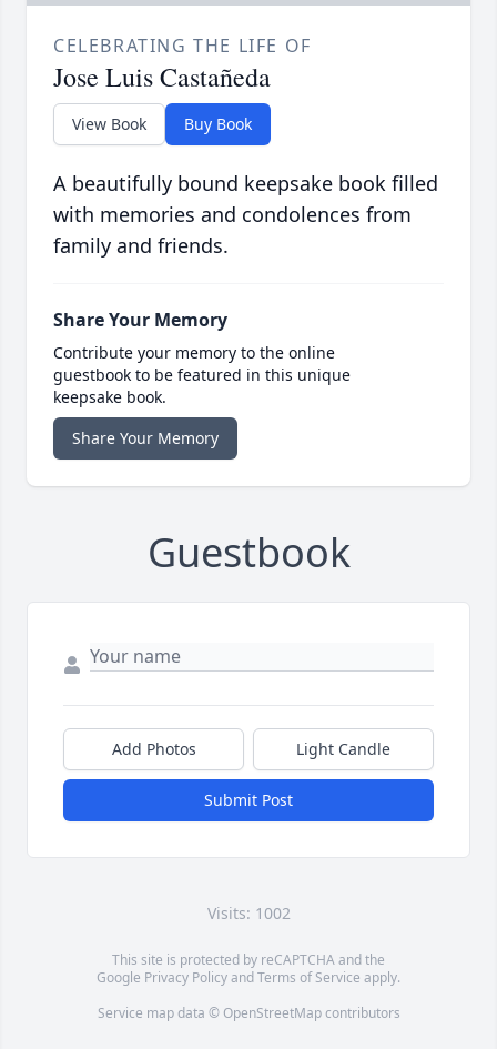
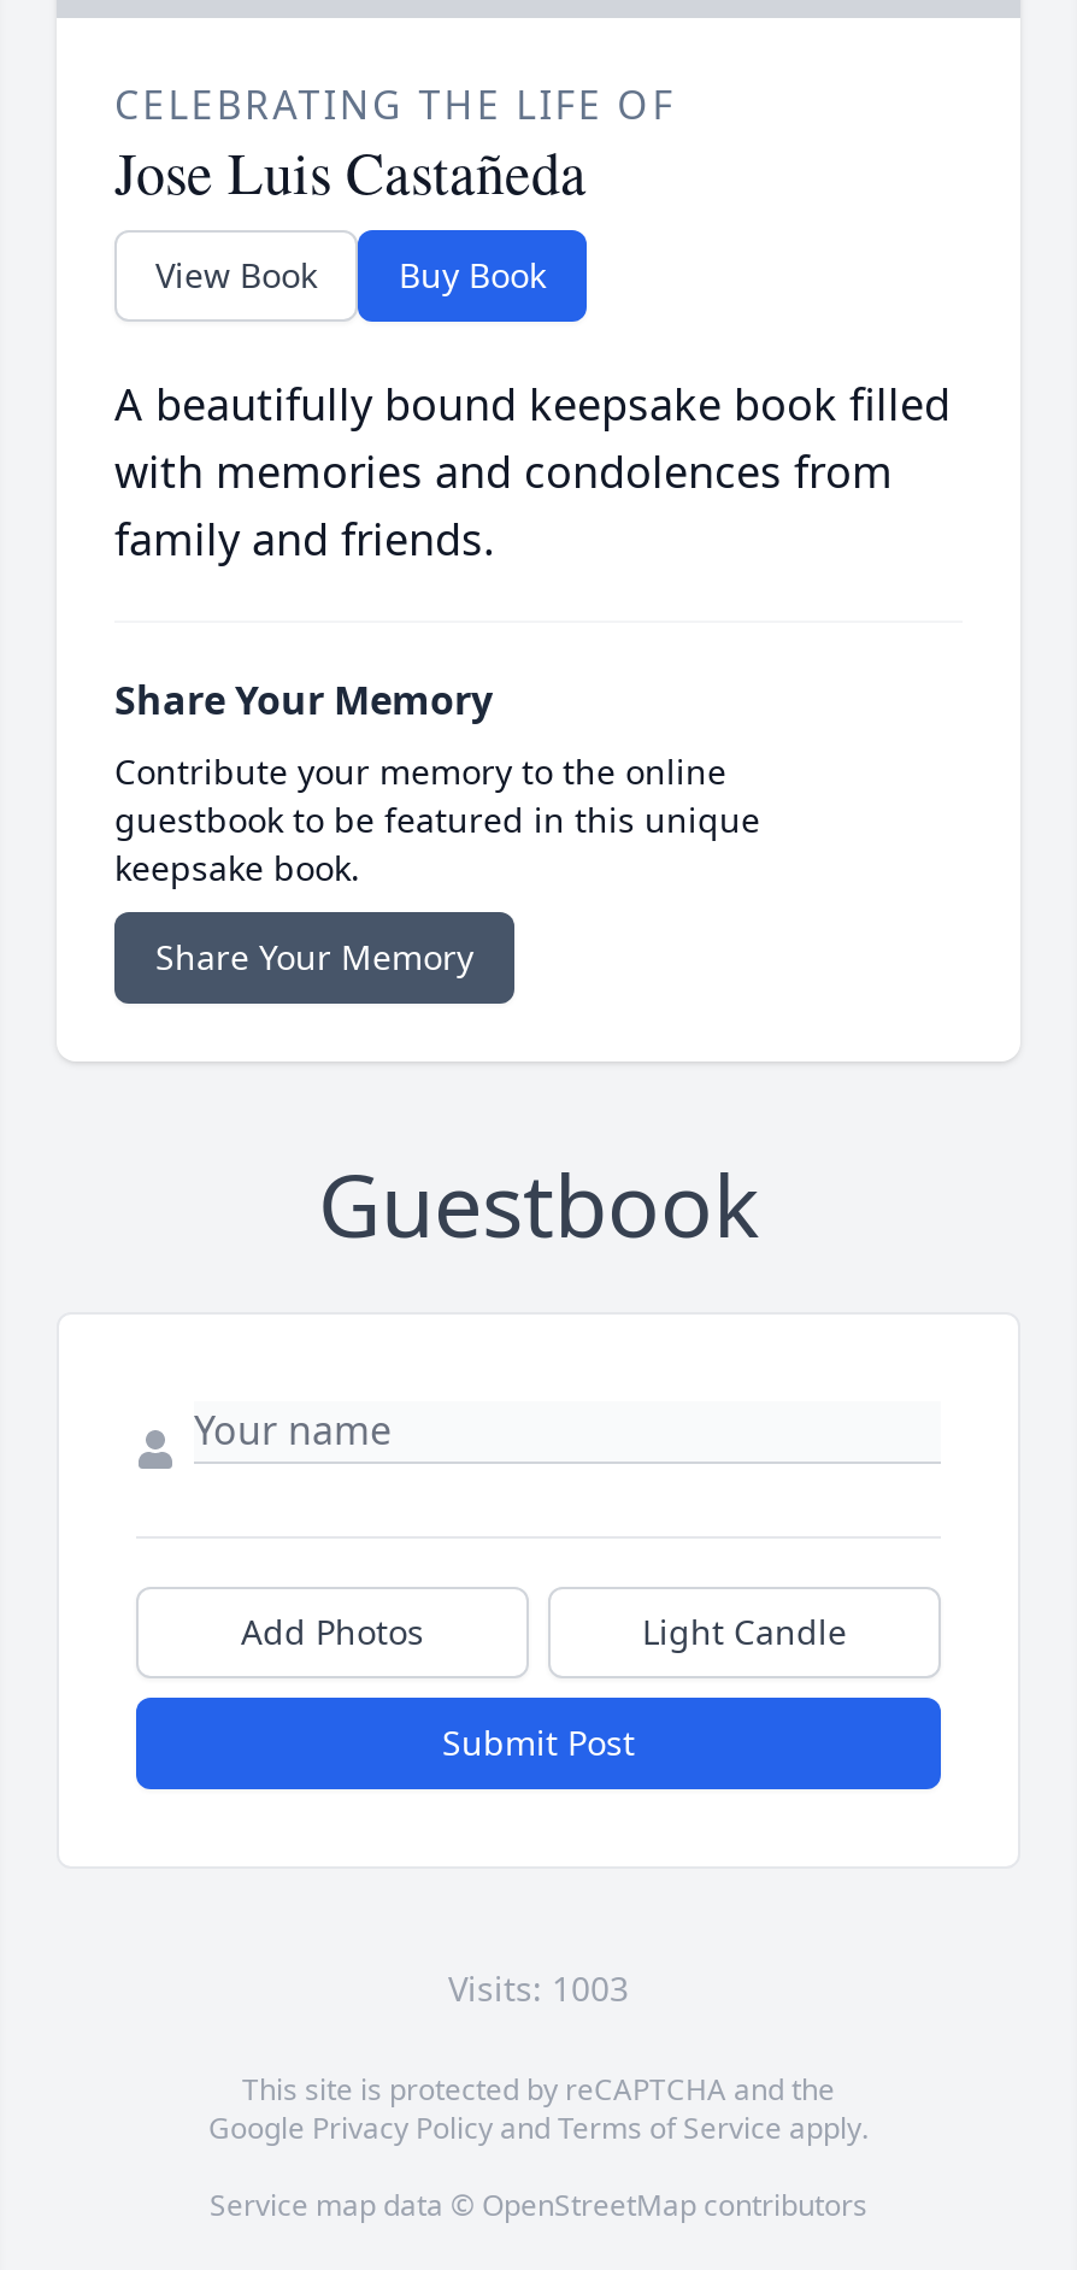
- Visits: 1002
+ Visits: 1003
